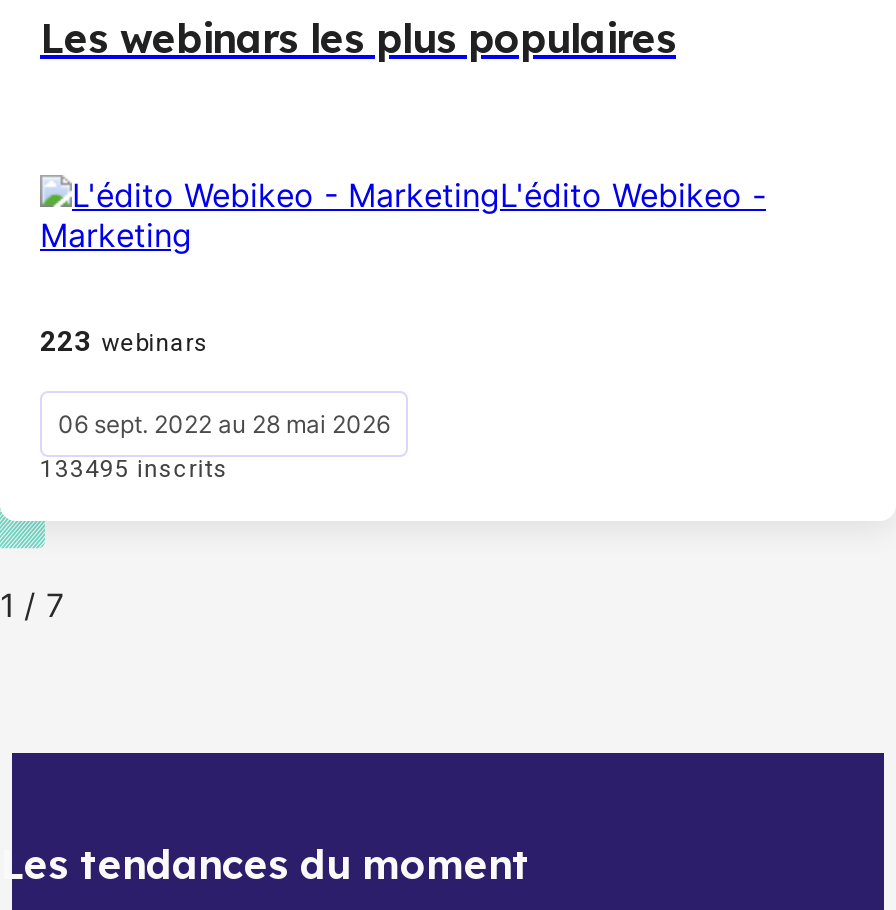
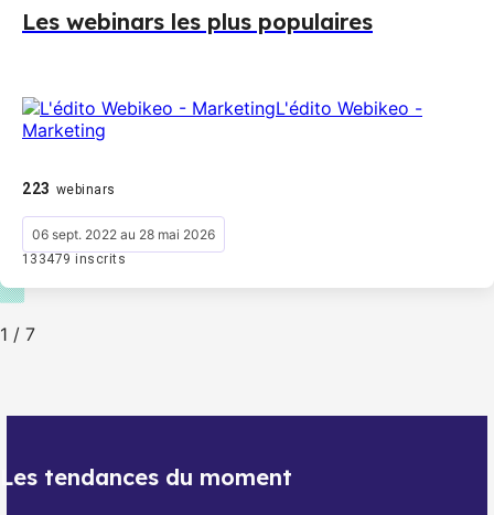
- 133495 inscrits
+ 133479 inscrits
